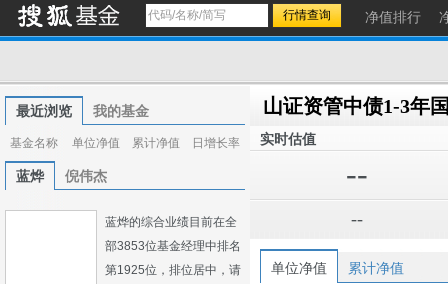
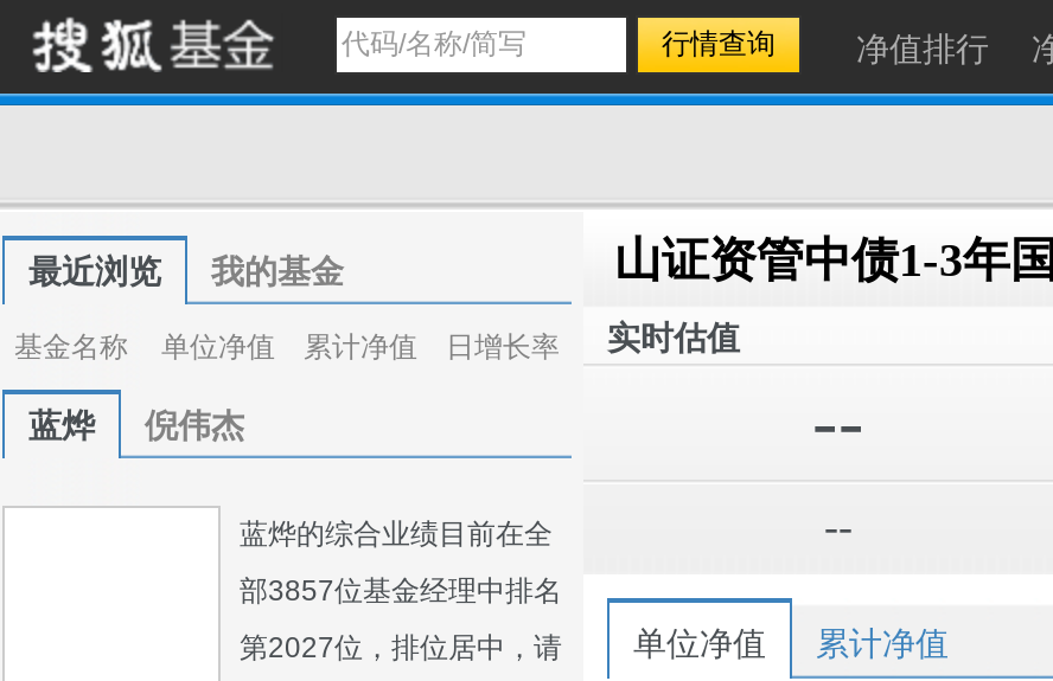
- 部3853位基金经理中排名
+ 部3857位基金经理中排名

- 第1925位，排位居中，请
+ 第2027位，排位居中，请
